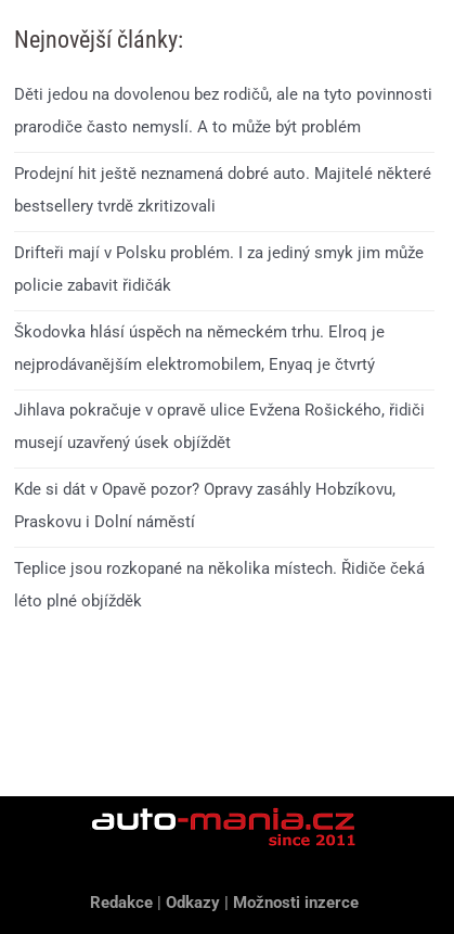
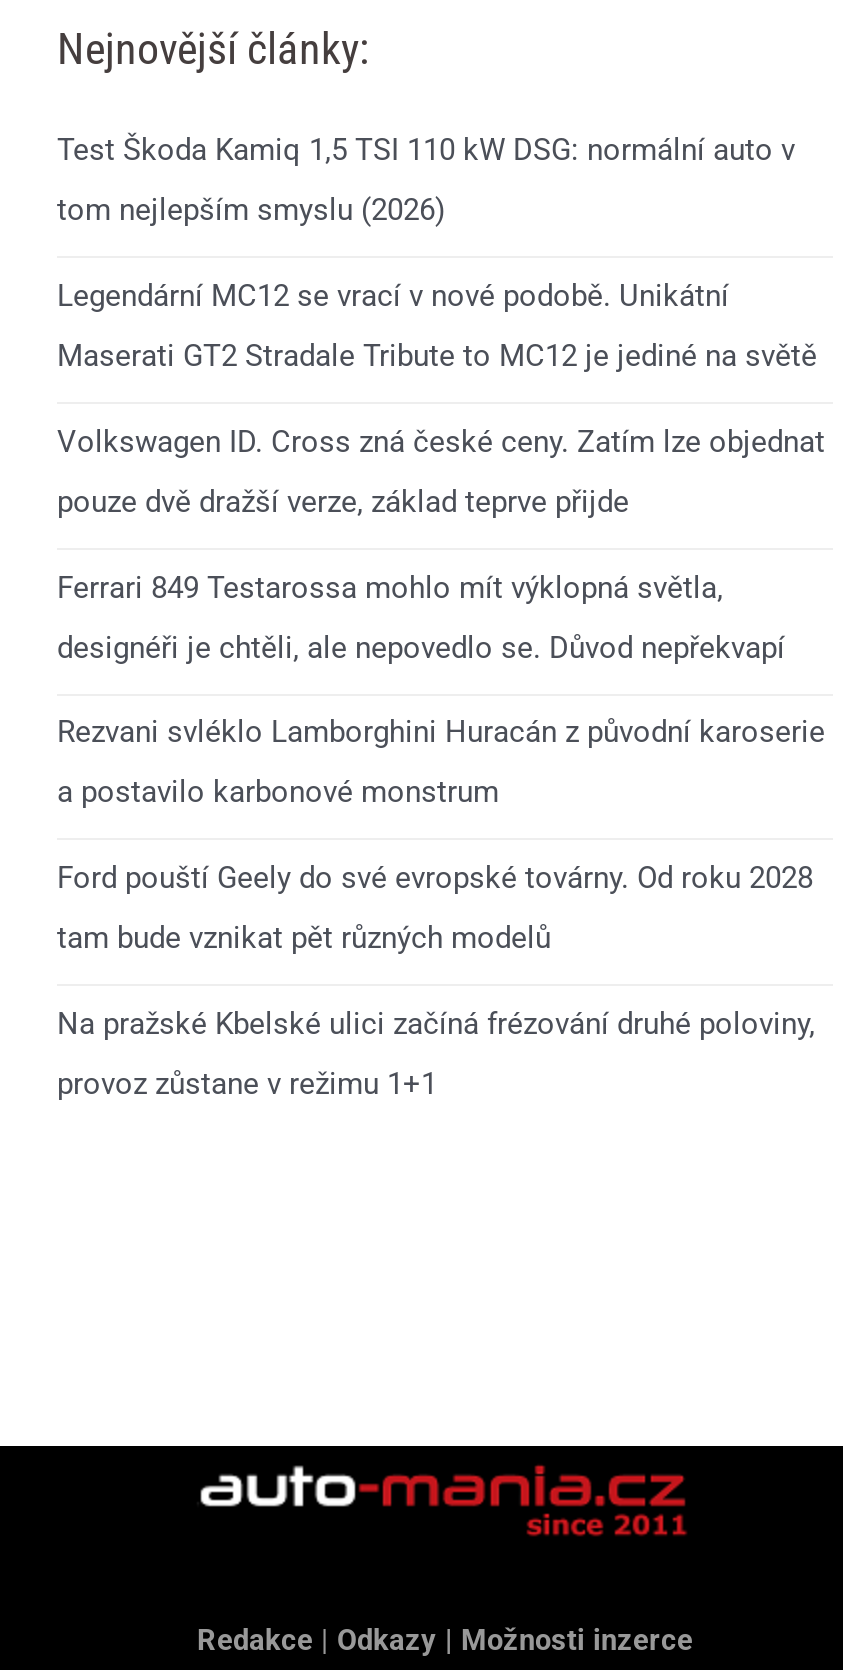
- Děti jedou na dovolenou bez rodičů, ale na tyto povinnosti
+ Test Škoda Kamiq 1,5 TSI 110 kW DSG: normální auto v

- prarodiče často nemyslí. A to může být problém
+ tom nejlepším smyslu (2026)

- Prodejní hit ještě neznamená dobré auto. Majitelé některé
+ Legendární MC12 se vrací v nové podobě. Unikátní

- bestsellery tvrdě zkritizovali
+ Maserati GT2 Stradale Tribute to MC12 je jediné na světě

- Drifteři mají v Polsku problém. I za jediný smyk jim může
+ Volkswagen ID. Cross zná české ceny. Zatím lze objednat

- policie zabavit řidičák
+ pouze dvě dražší verze, základ teprve přijde

- Škodovka hlásí úspěch na německém trhu. Elroq je
+ Ferrari 849 Testarossa mohlo mít výklopná světla,

- nejprodávanějším elektromobilem, Enyaq je čtvrtý
+ designéři je chtěli, ale nepovedlo se. Důvod nepřekvapí

- Jihlava pokračuje v opravě ulice Evžena Rošického, řidiči
+ Rezvani svléklo Lamborghini Huracán z původní karoserie

- musejí uzavřený úsek objíždět
+ a postavilo karbonové monstrum

- Kde si dát v Opavě pozor? Opravy zasáhly Hobzíkovu,
+ Ford pouští Geely do své evropské továrny. Od roku 2028

- Praskovu i Dolní náměstí
+ tam bude vznikat pět různých modelů

- Teplice jsou rozkopané na několika místech. Řidiče čeká
+ Na pražské Kbelské ulici začíná frézování druhé poloviny,

- léto plné objížděk
+ provoz zůstane v režimu 1+1
